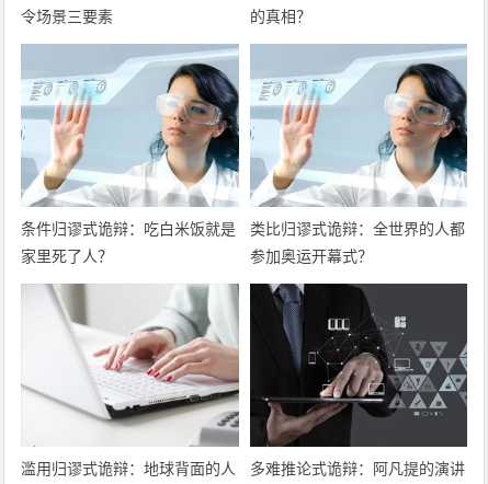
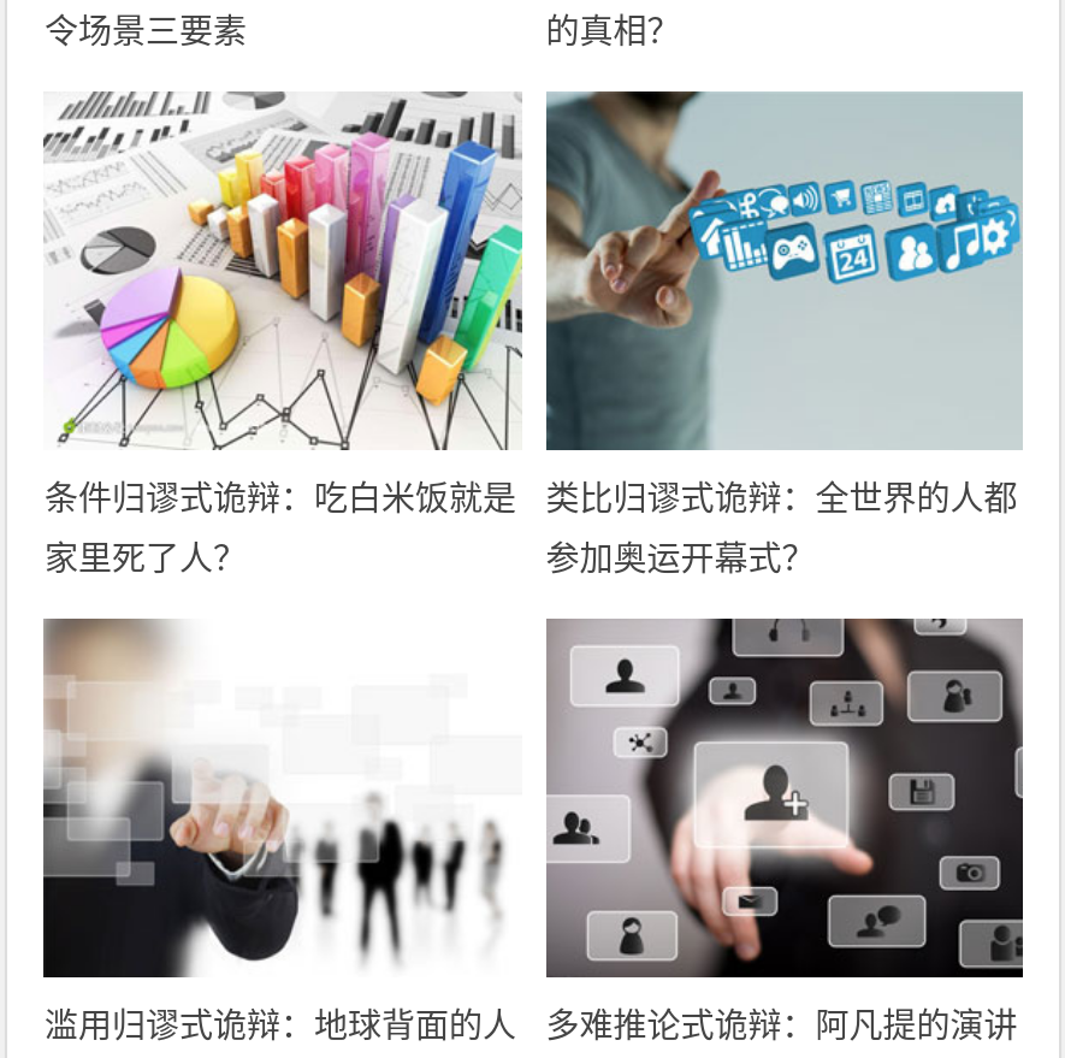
- [image]
+ [image]

- [image]
+ [image]

- [image]
+ [image]

- [image]
+ [image]
